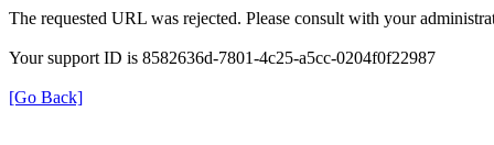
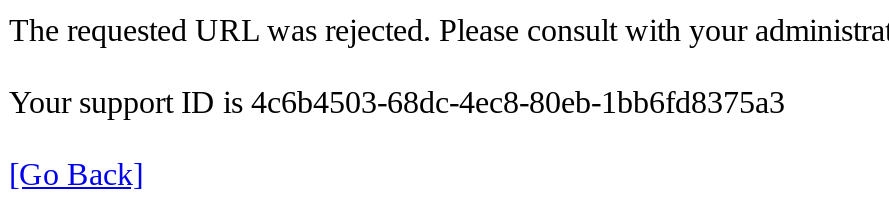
- Your support ID is 8582636d-7801-4c25-a5cc-0204f0f22987
+ Your support ID is 4c6b4503-68dc-4ec8-80eb-1bb6fd8375a3
